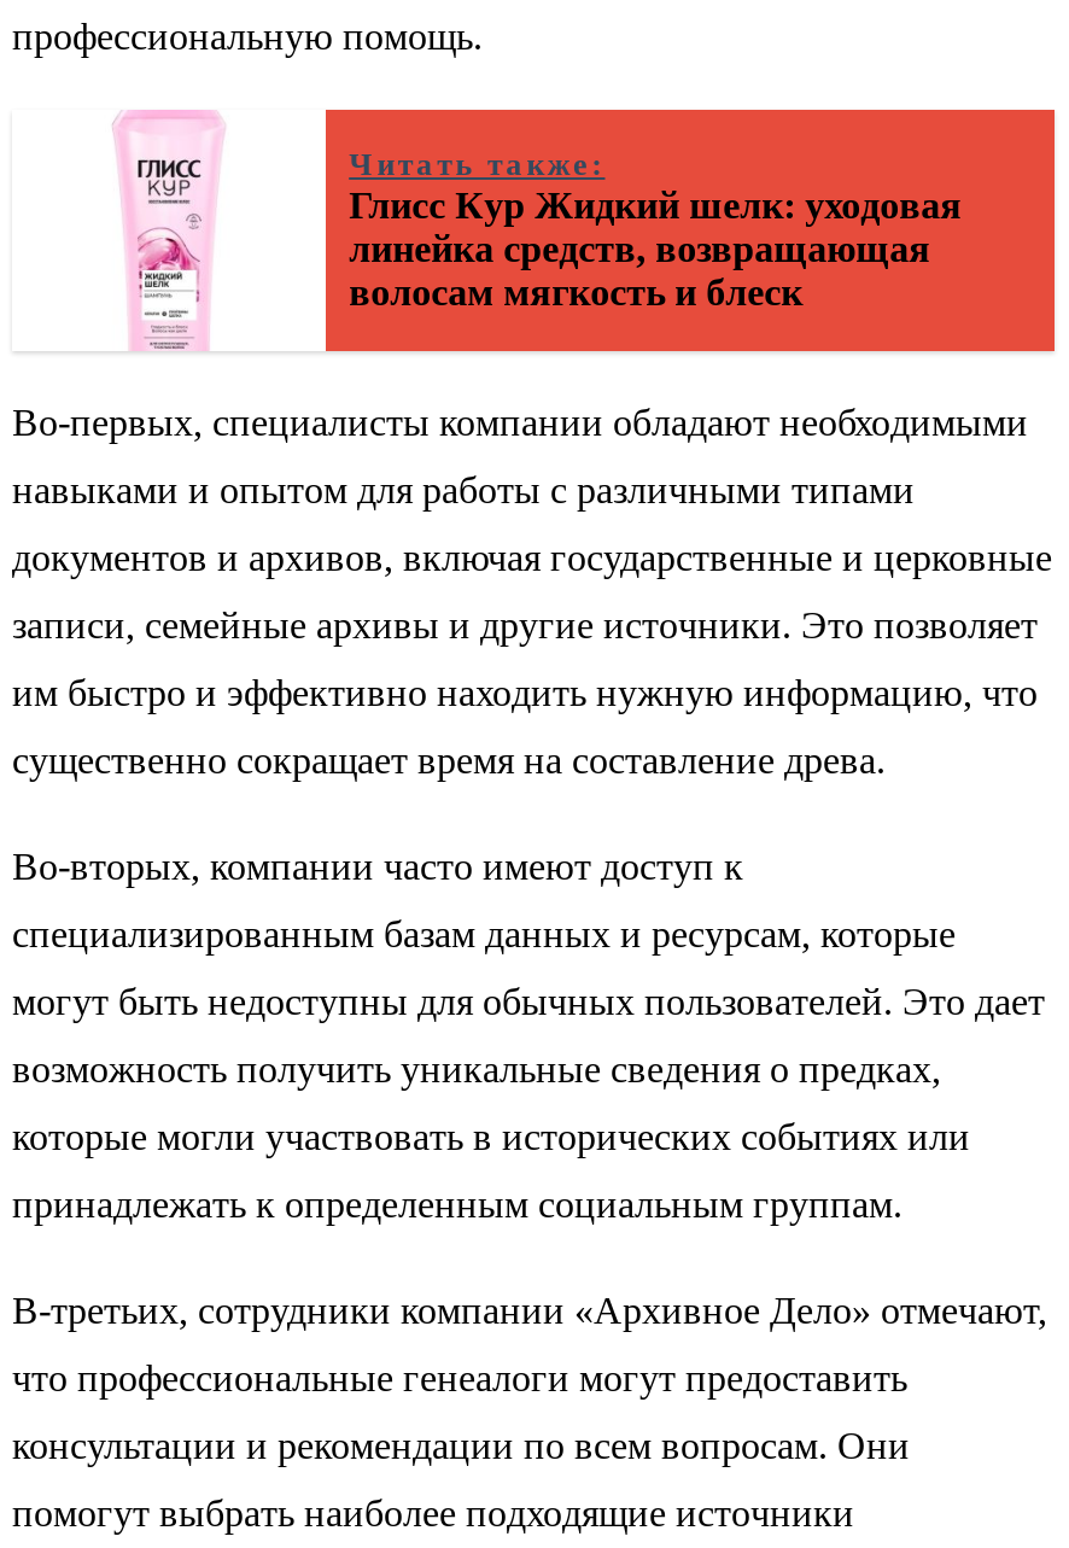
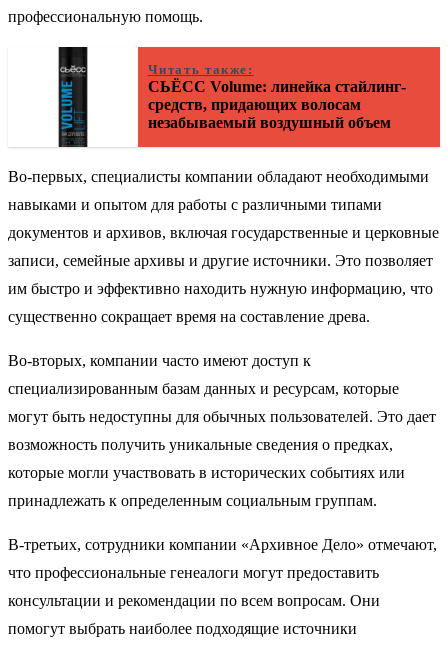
- [image]
+ [image]

- Глисс Кур Жидкий шелк: уходовая
- линейка средств, возвращающая
- волосам мягкость и блеск
+ СЬЁСС Volume: линейка стайлинг-
+ средств, придающих волосам
+ незабываемый воздушный объем
